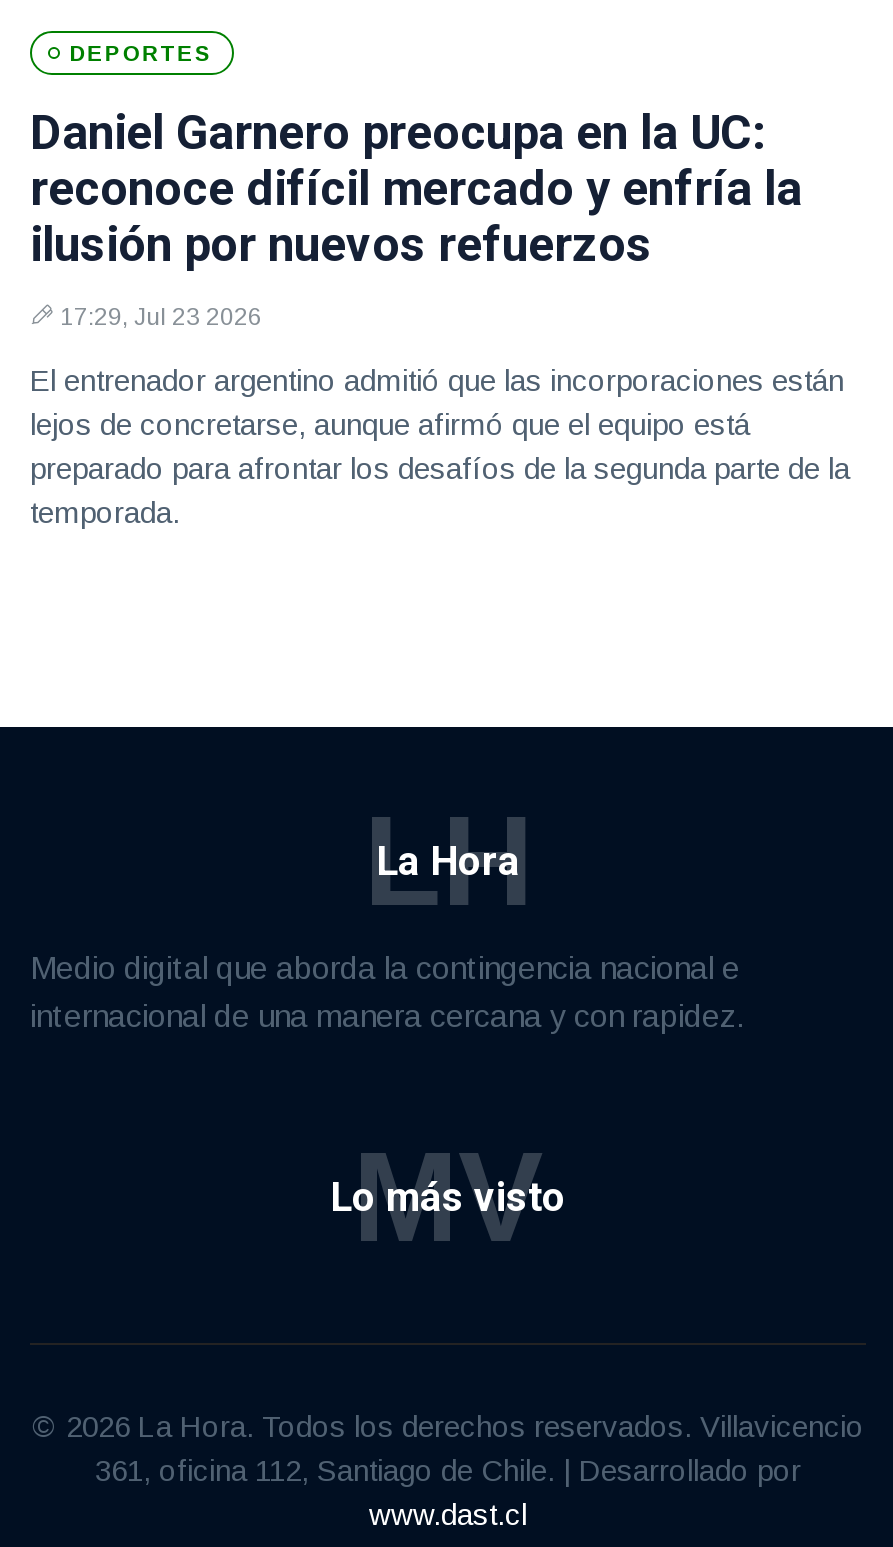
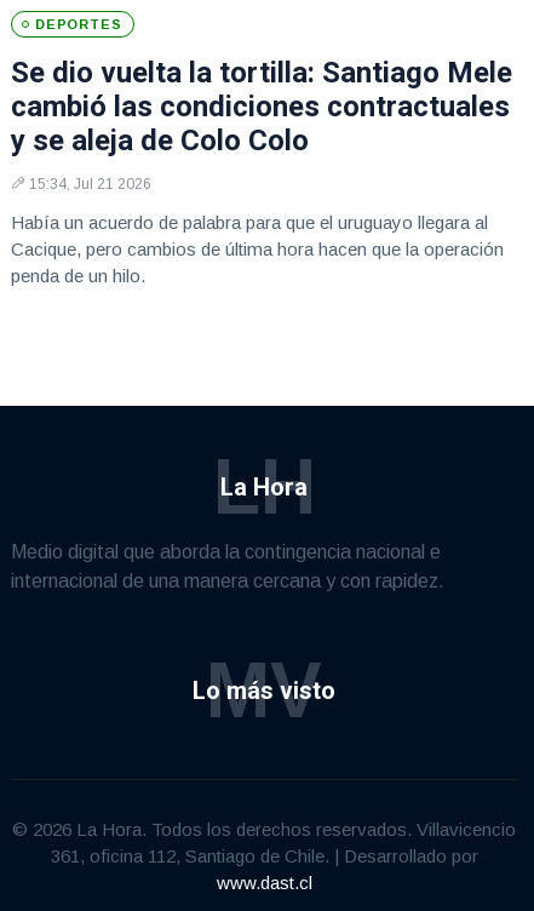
- Daniel Garnero preocupa en la UC:
- reconoce difícil mercado y enfría la
- ilusión por nuevos refuerzos
+ Se dio vuelta la tortilla: Santiago Mele
+ cambió las condiciones contractuales
+ y se aleja de Colo Colo

- 17:29, Jul 23 2026
+ 15:34, Jul 21 2026

- El entrenador argentino admitió que las incorporaciones están
- lejos de concretarse, aunque afirmó que el equipo está
- preparado para afrontar los desafíos de la segunda parte de la
- temporada.
+ Había un acuerdo de palabra para que el uruguayo llegara al
+ Cacique, pero cambios de última hora hacen que la operación
+ penda de un hilo.
